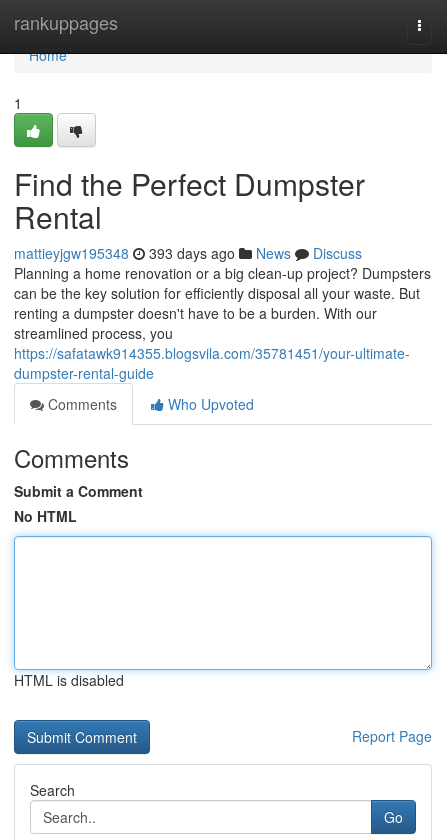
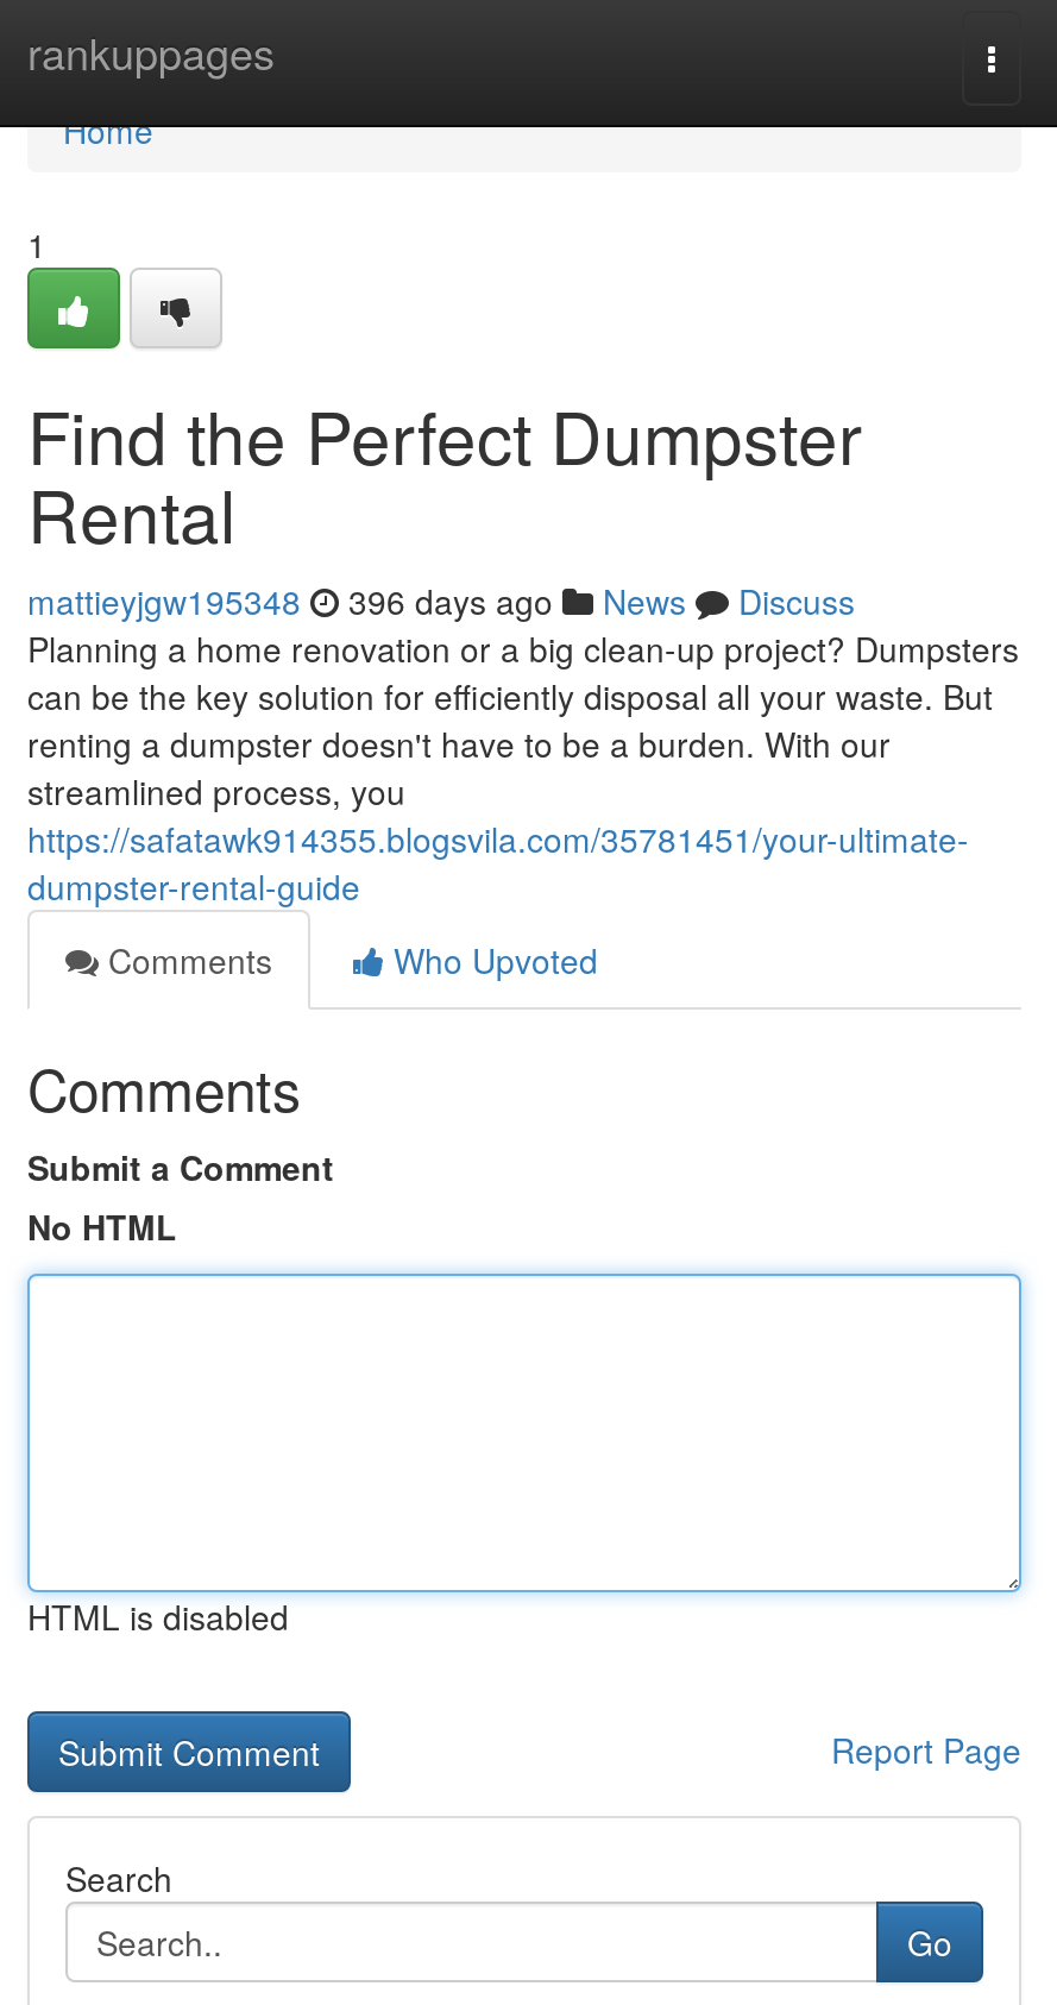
- mattieyjgw195348 393 days ago News Discuss
+ mattieyjgw195348 396 days ago News Discuss
